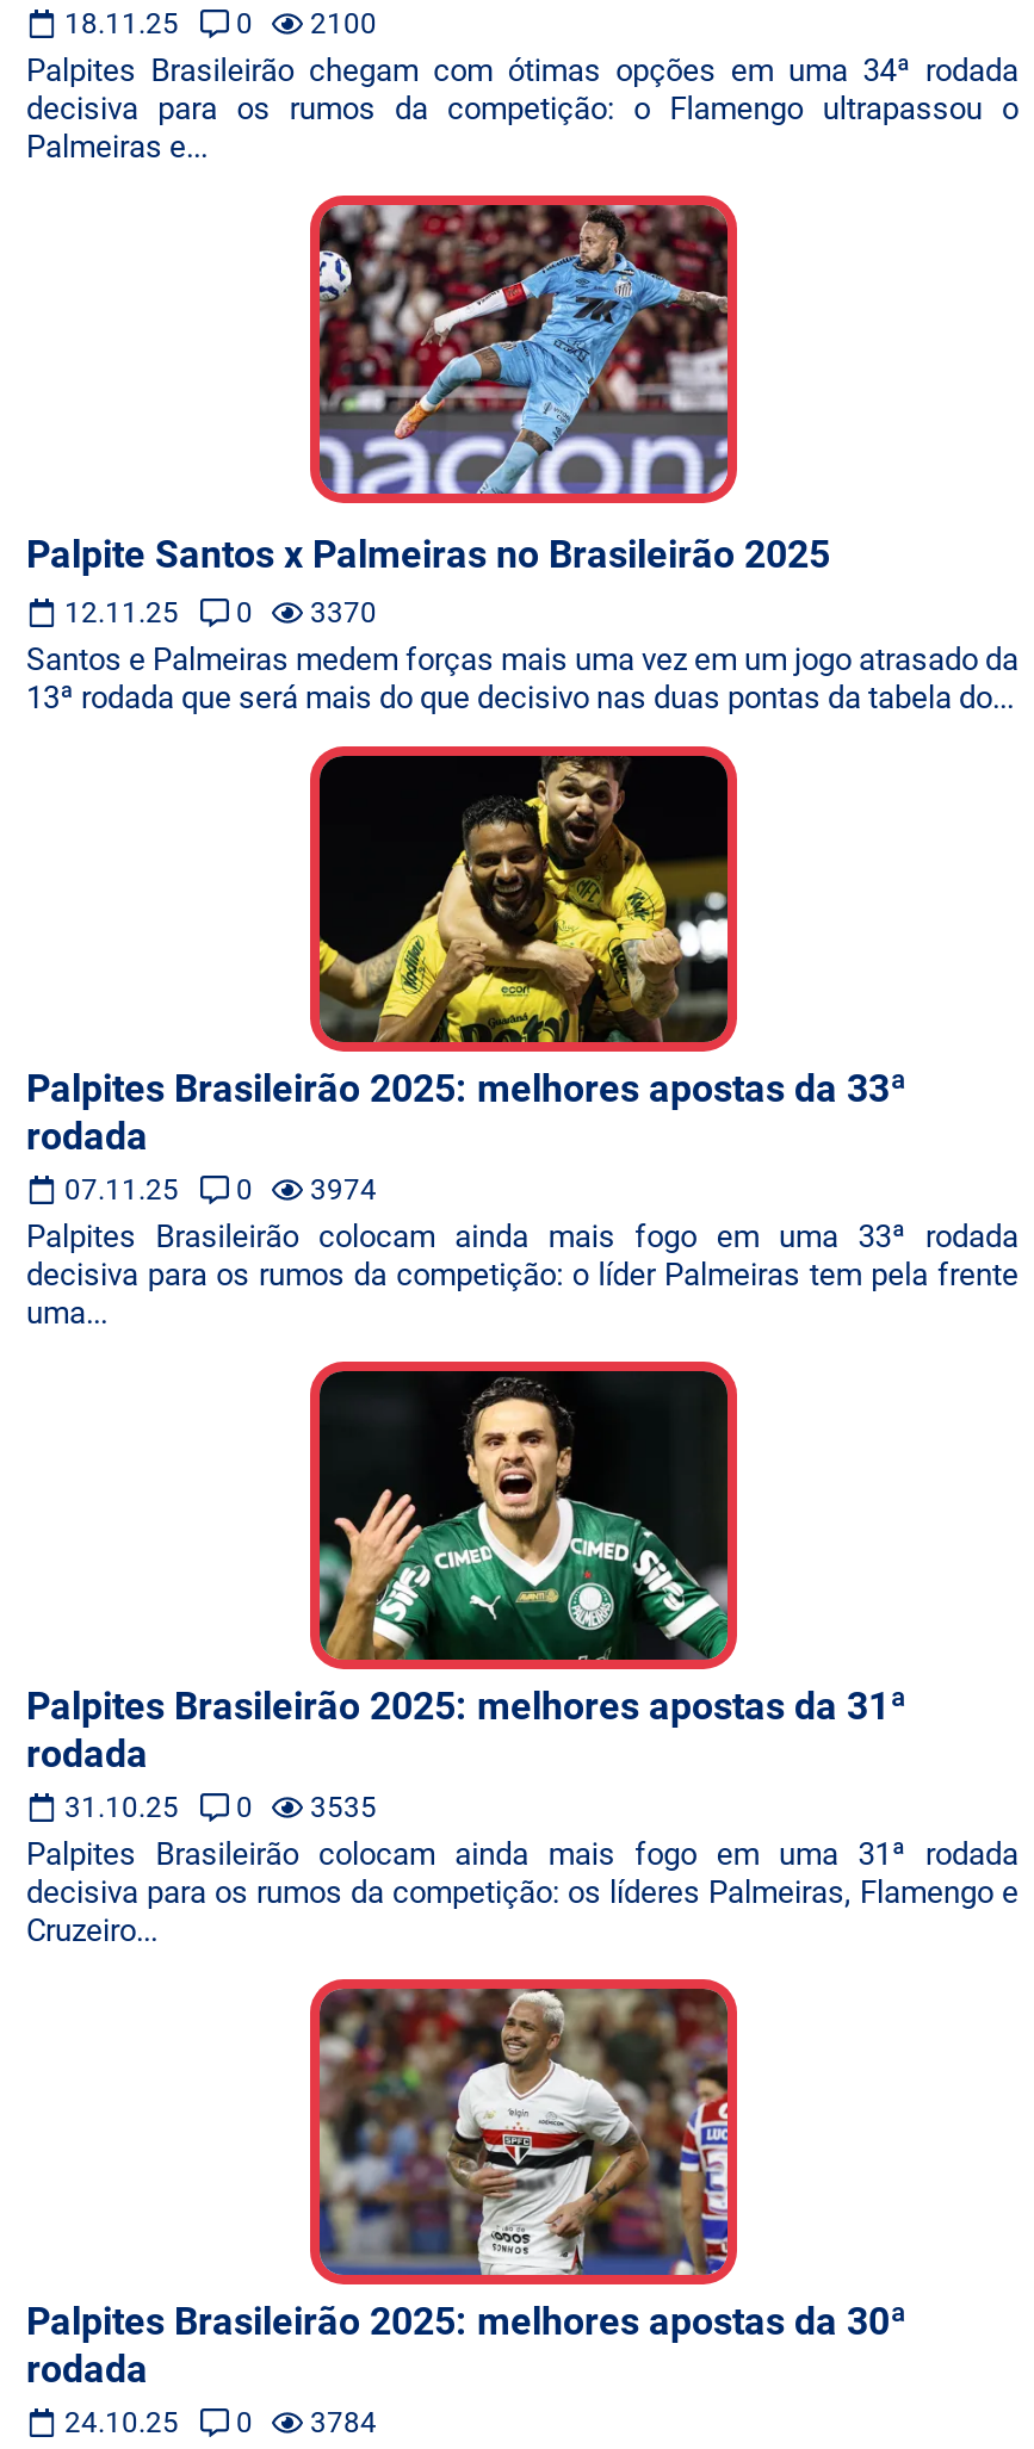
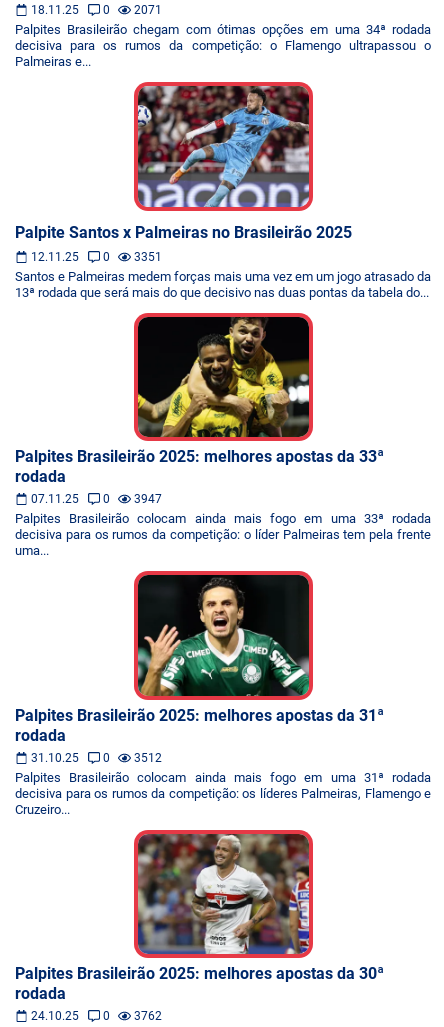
- 18.11.25 0 2100
+ 18.11.25 0 2071

- 12.11.25 0 3370
+ 12.11.25 0 3351

- 07.11.25 0 3974
+ 07.11.25 0 3947

- 31.10.25 0 3535
+ 31.10.25 0 3512

- 24.10.25 0 3784
+ 24.10.25 0 3762
